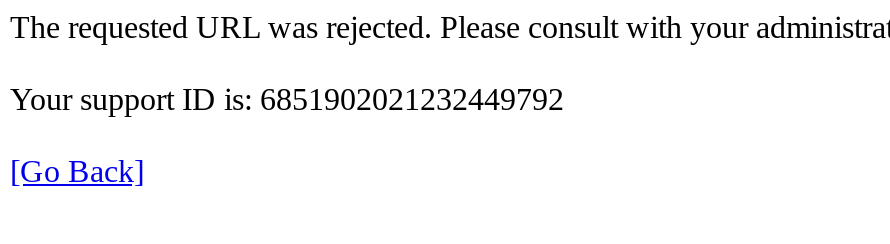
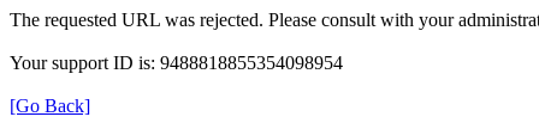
- Your support ID is: 6851902021232449792
+ Your support ID is: 9488818855354098954
